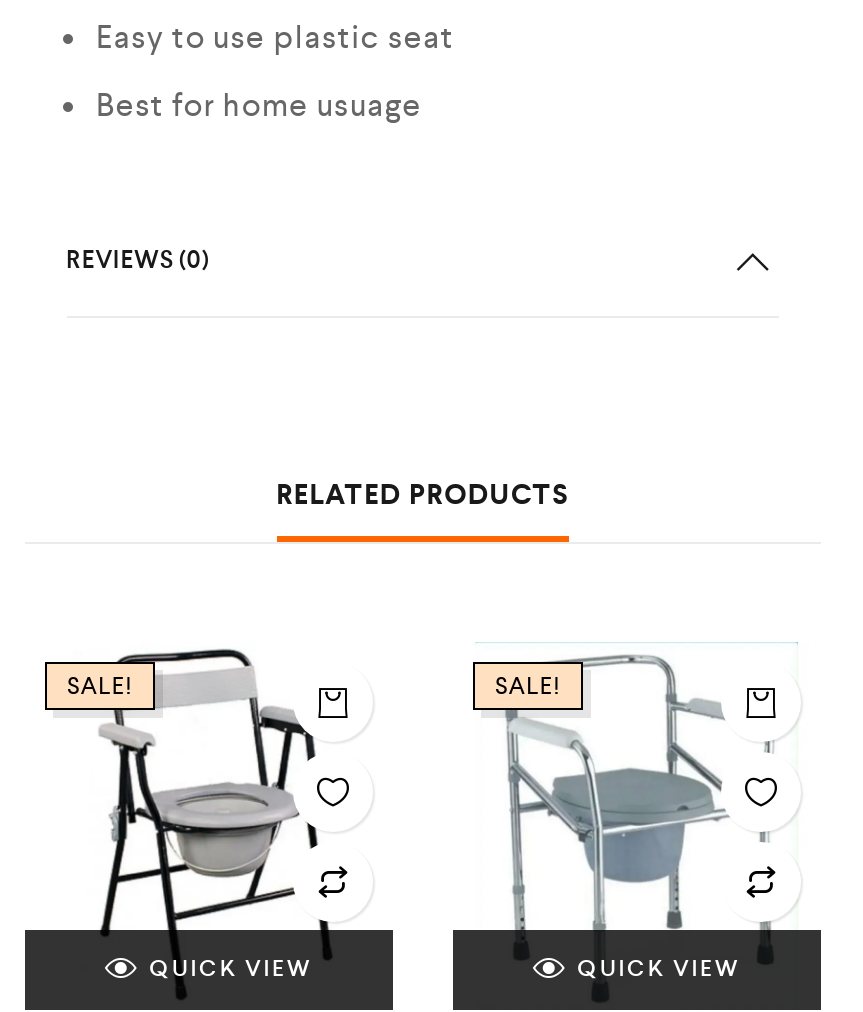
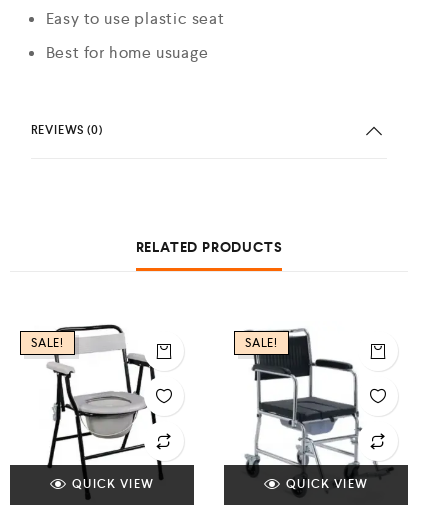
- [image]
+ [image]
